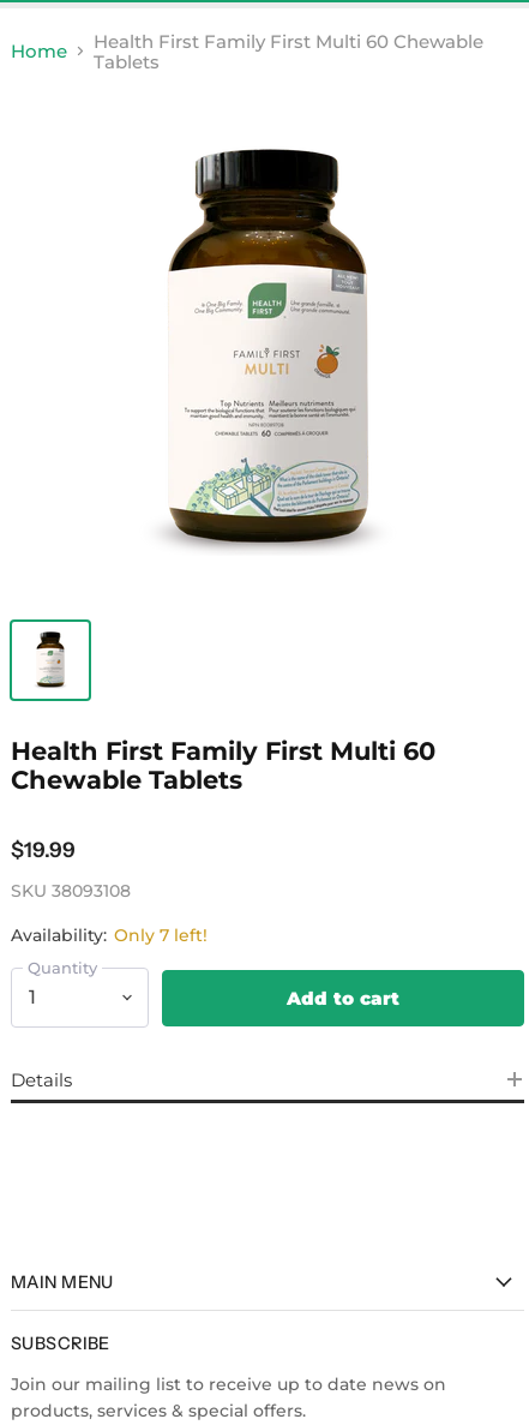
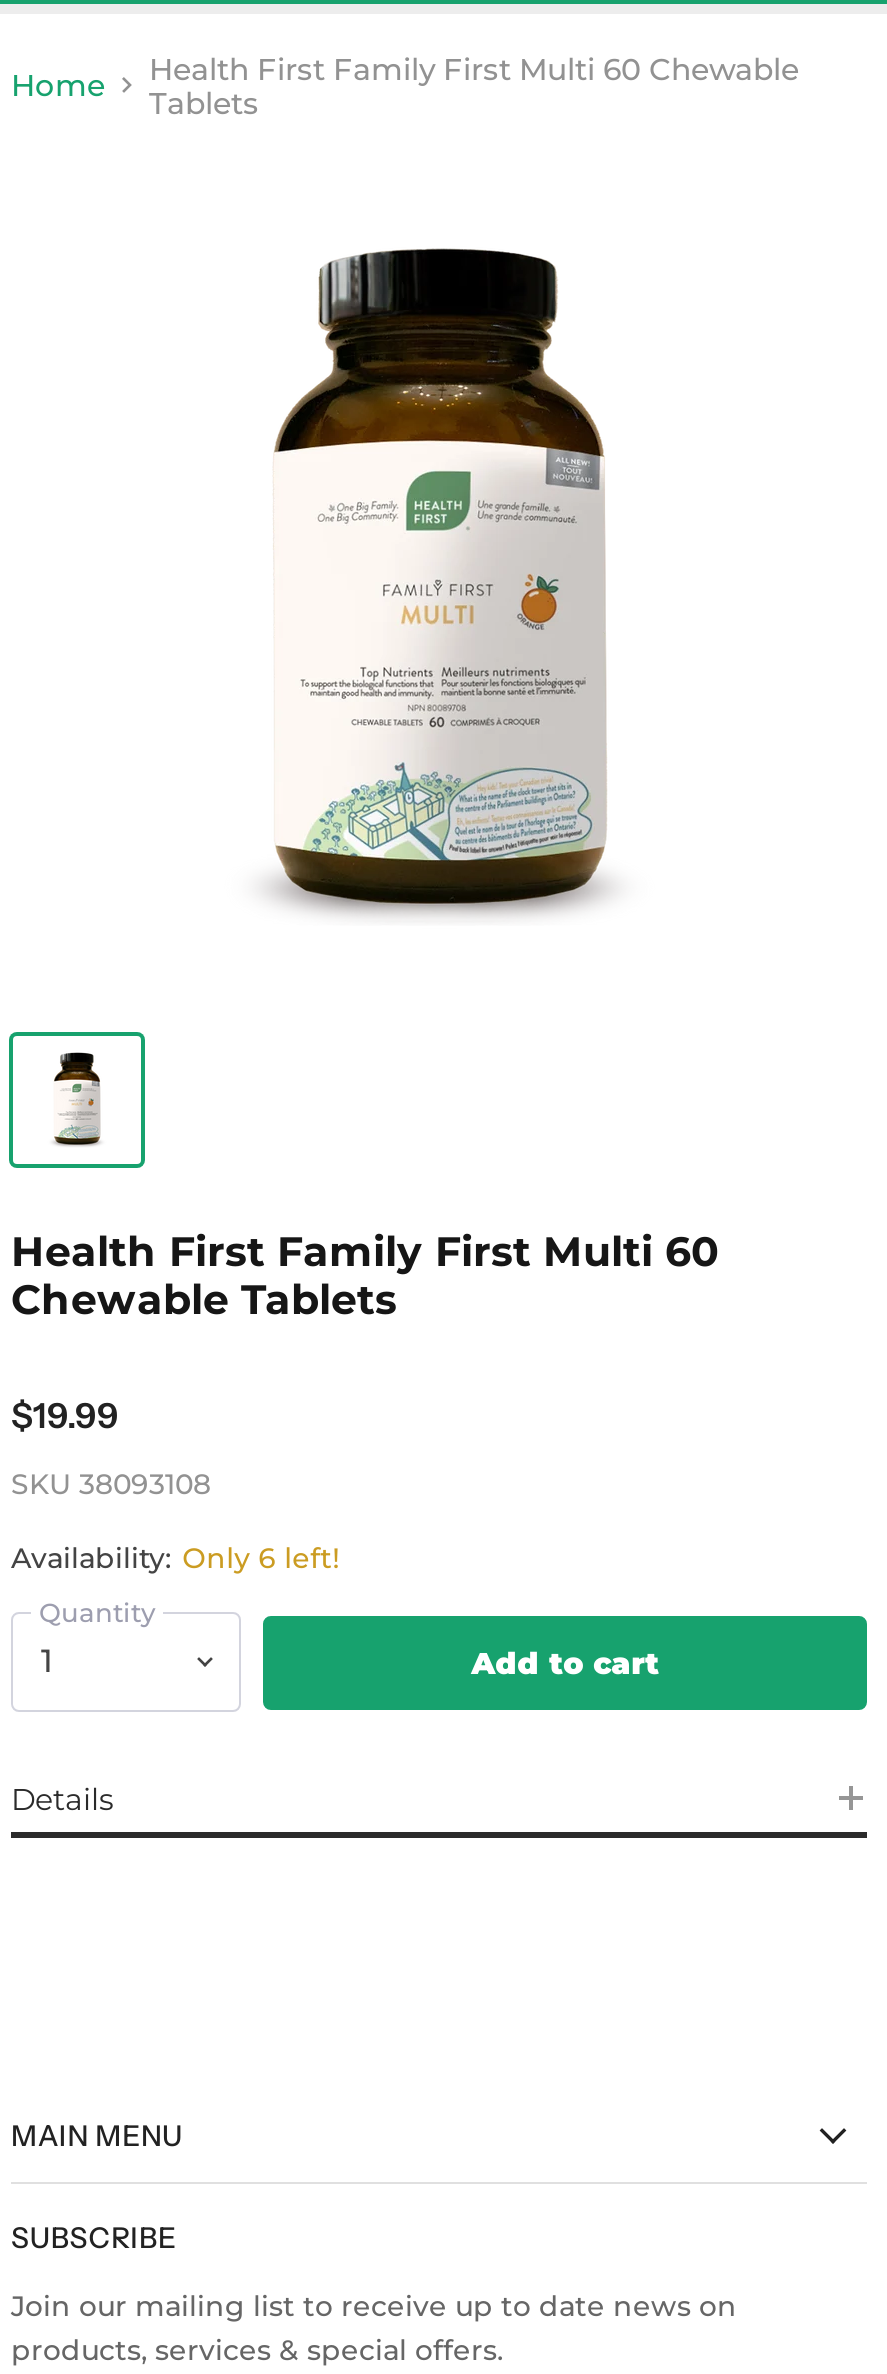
- Availability: Only 7 left!
+ Availability: Only 6 left!
